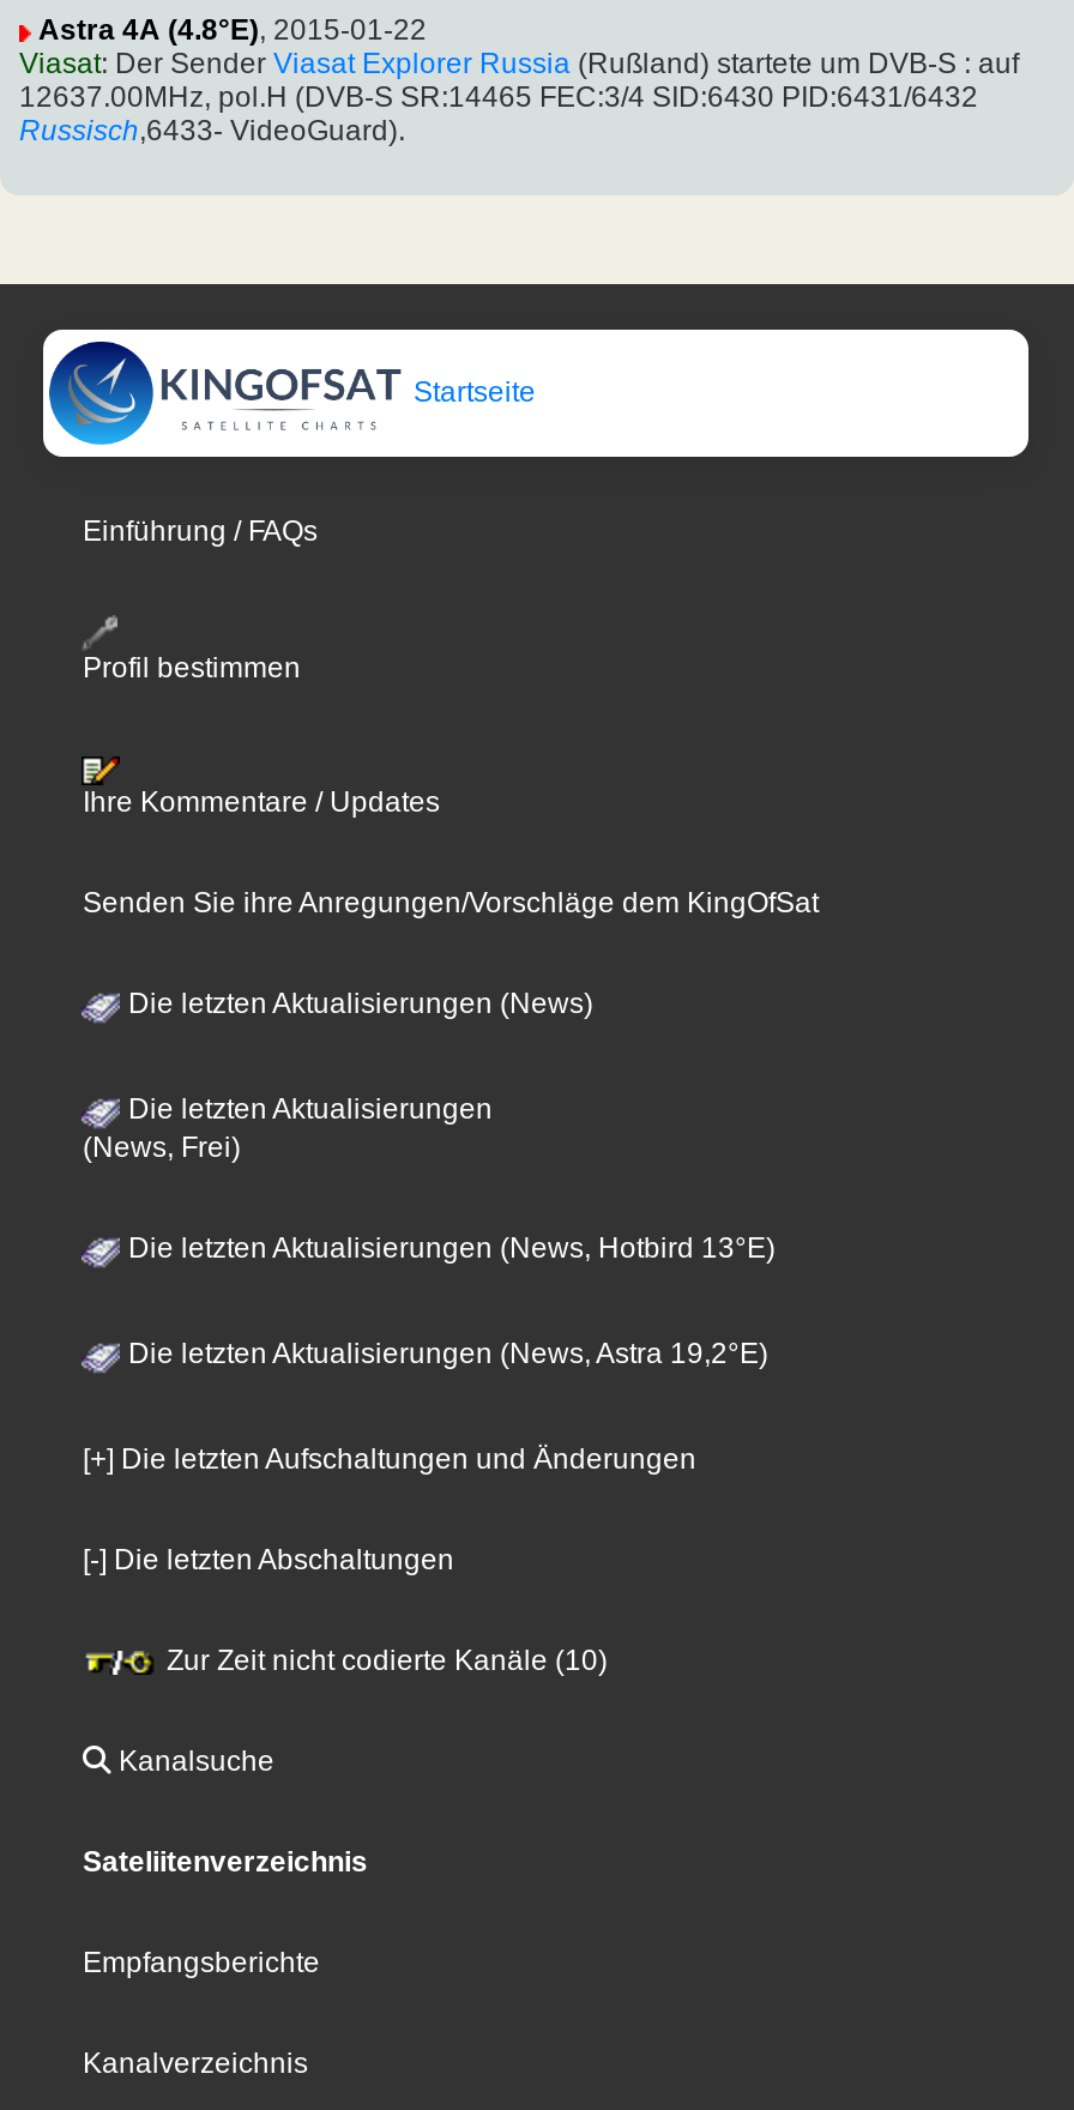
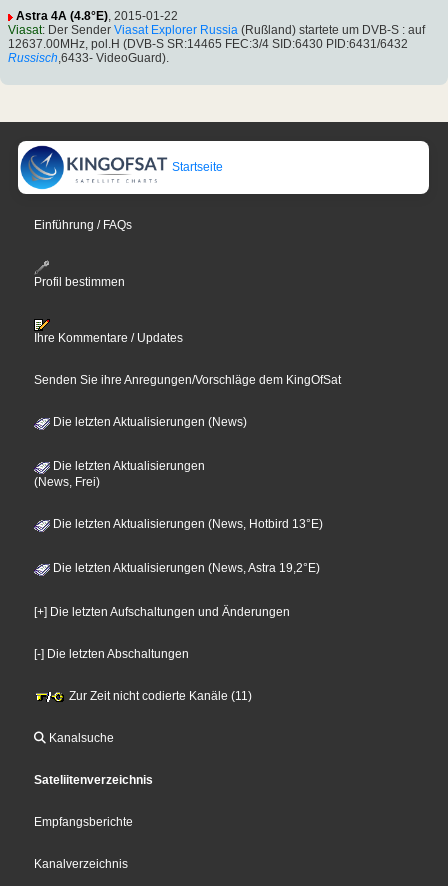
- Zur Zeit nicht codierte Kanäle (10)
+ Zur Zeit nicht codierte Kanäle (11)
